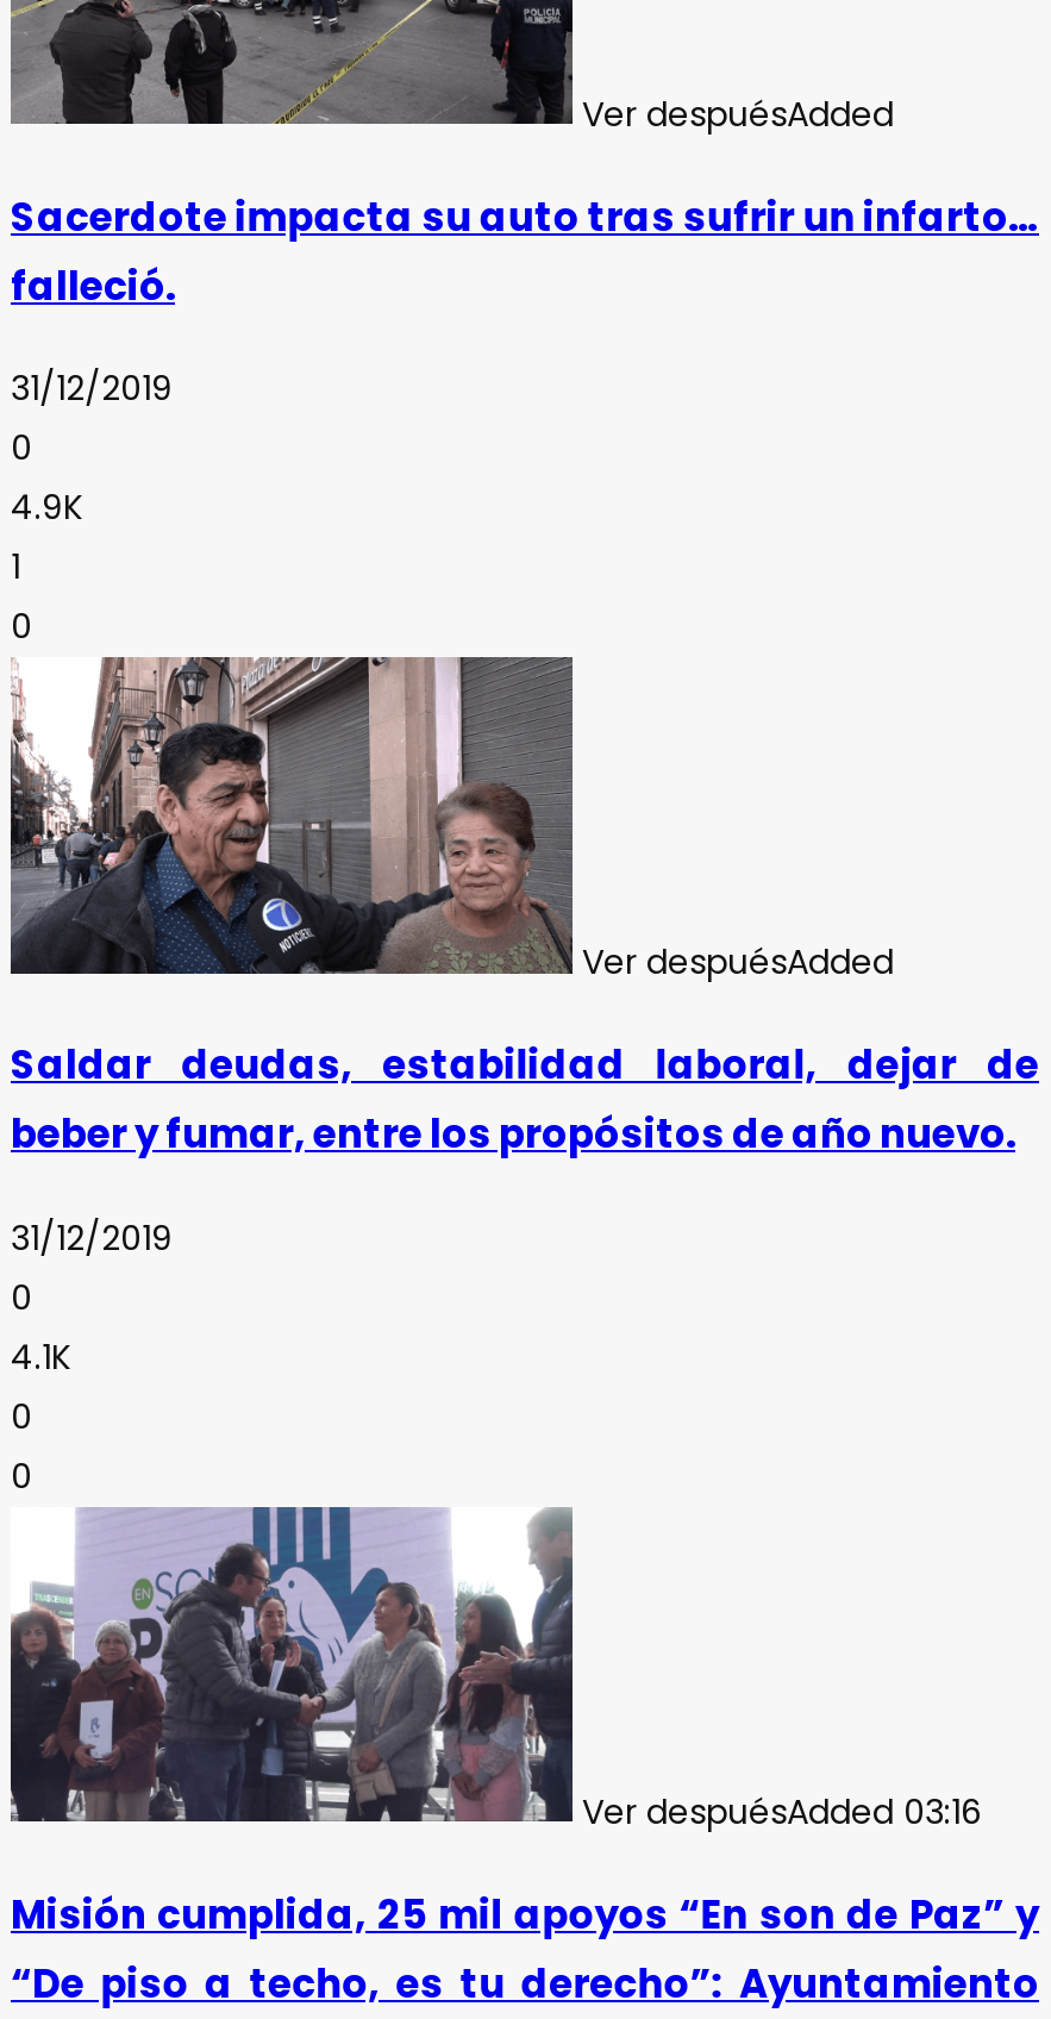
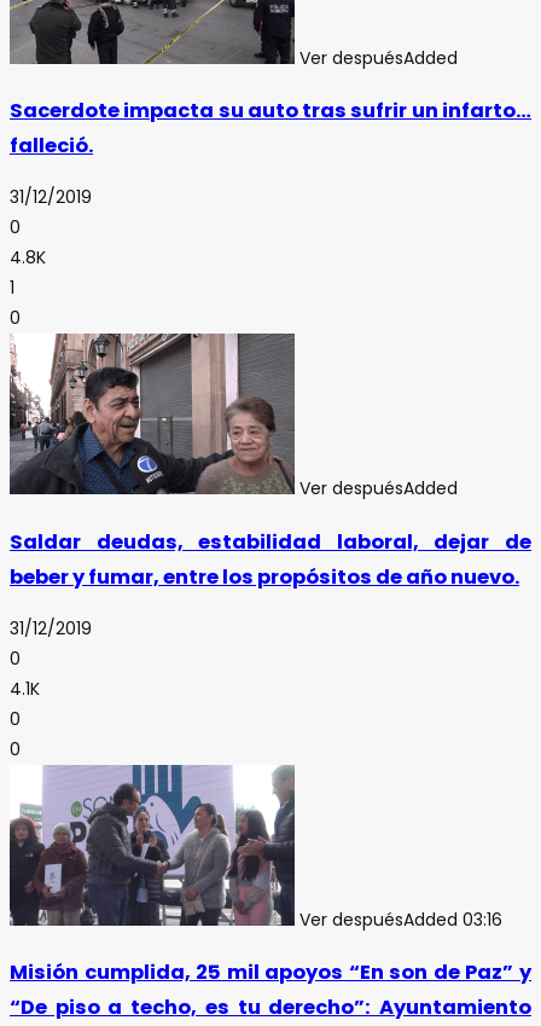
- 4.9K
+ 4.8K
